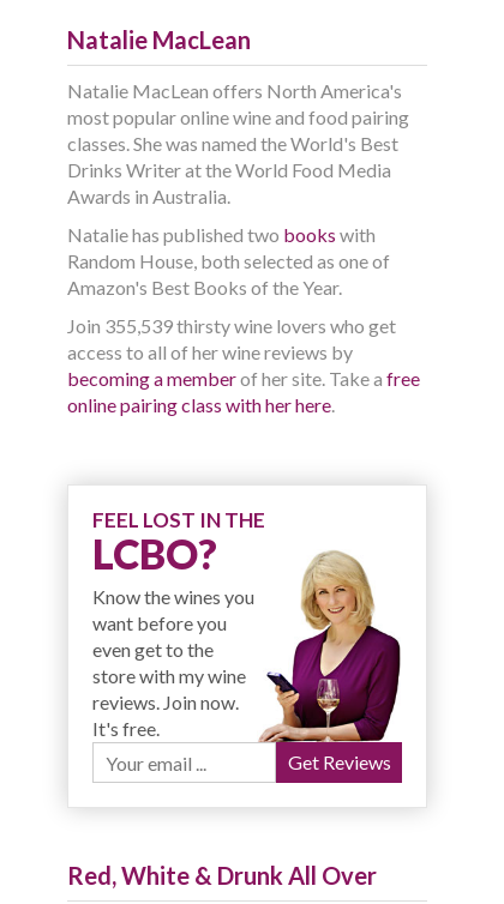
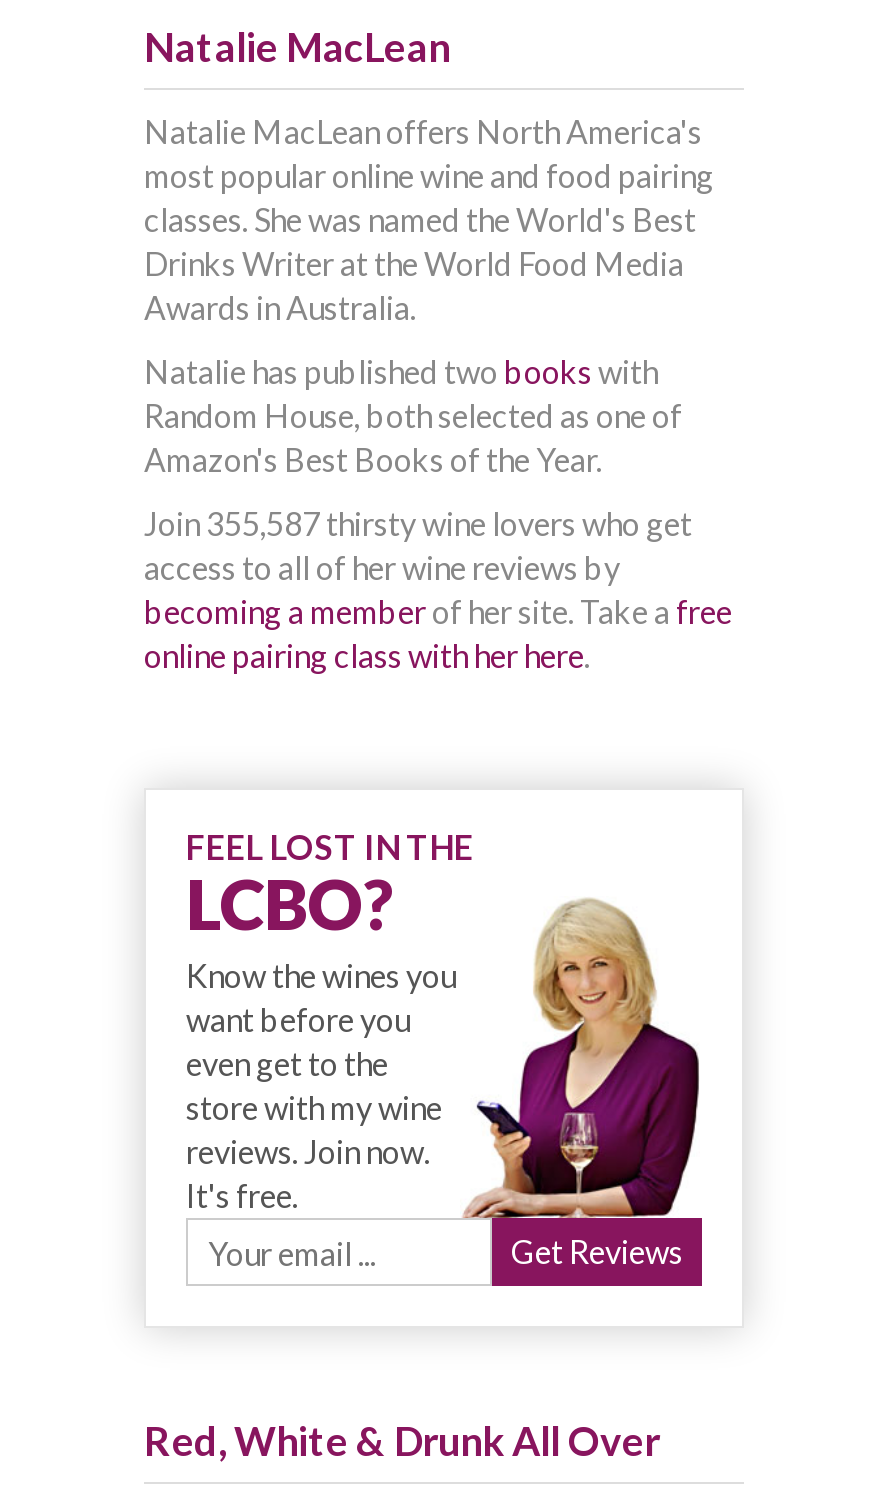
- Join 355,539 thirsty wine lovers who get
+ Join 355,587 thirsty wine lovers who get
